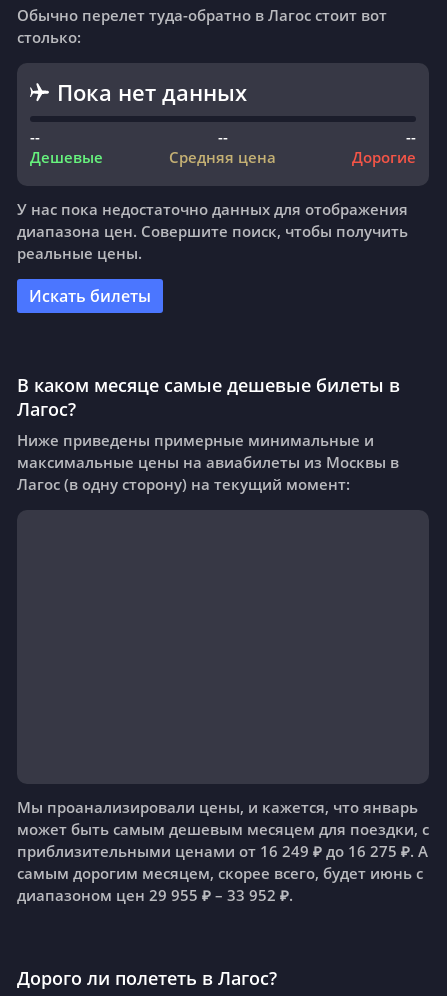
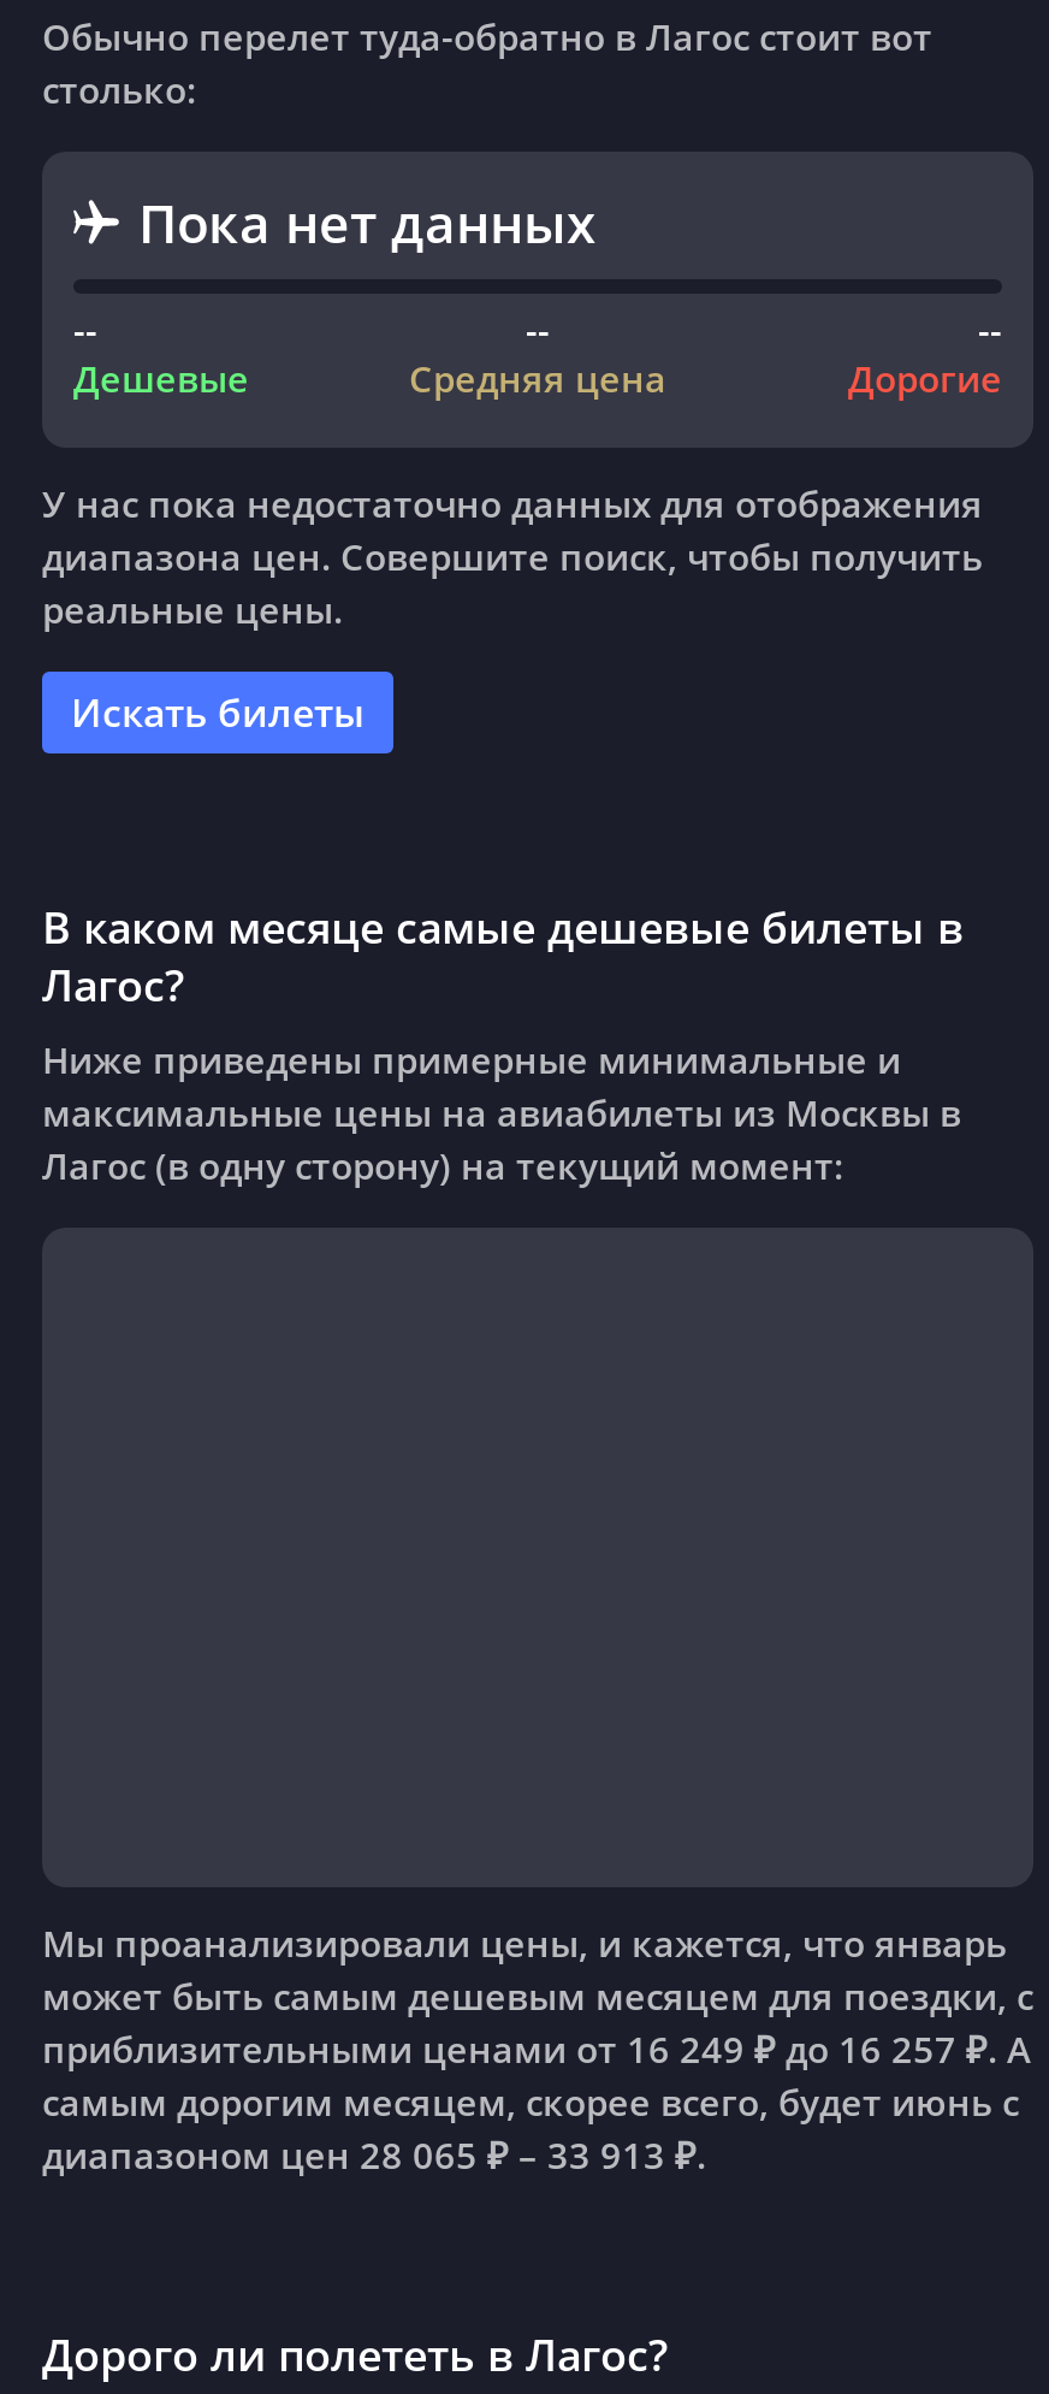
- приблизительными ценами от 16 249 ₽ до 16 275 ₽. А
+ приблизительными ценами от 16 249 ₽ до 16 257 ₽. А

- диапазоном цен 29 955 ₽ – 33 952 ₽.
+ диапазоном цен 28 065 ₽ – 33 913 ₽.
